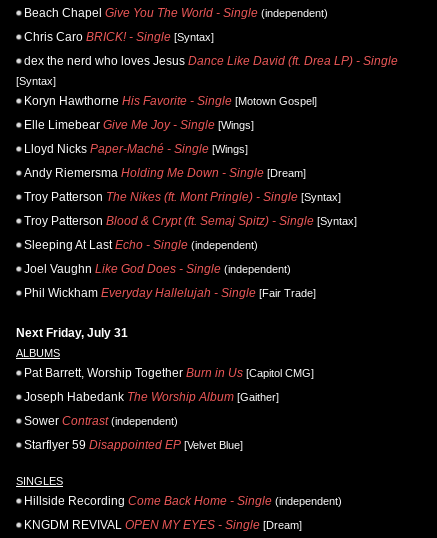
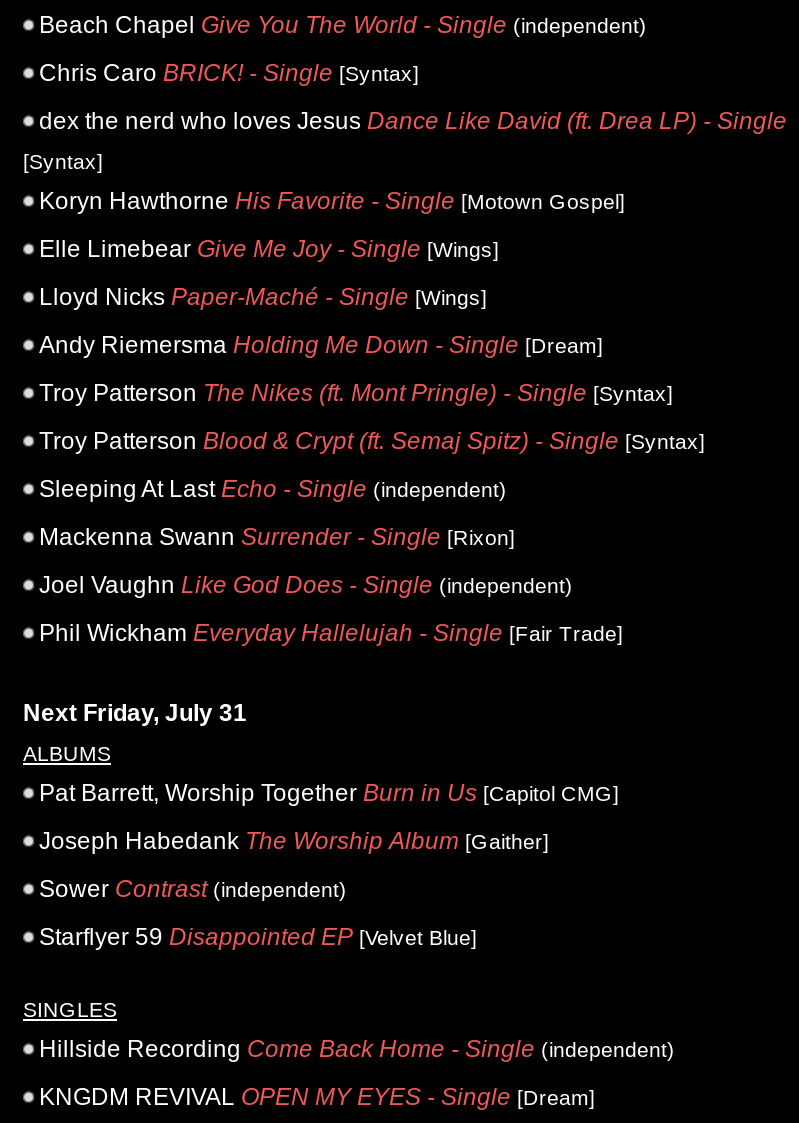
+ Mackenna Swann Surrender - Single [Rixon]
